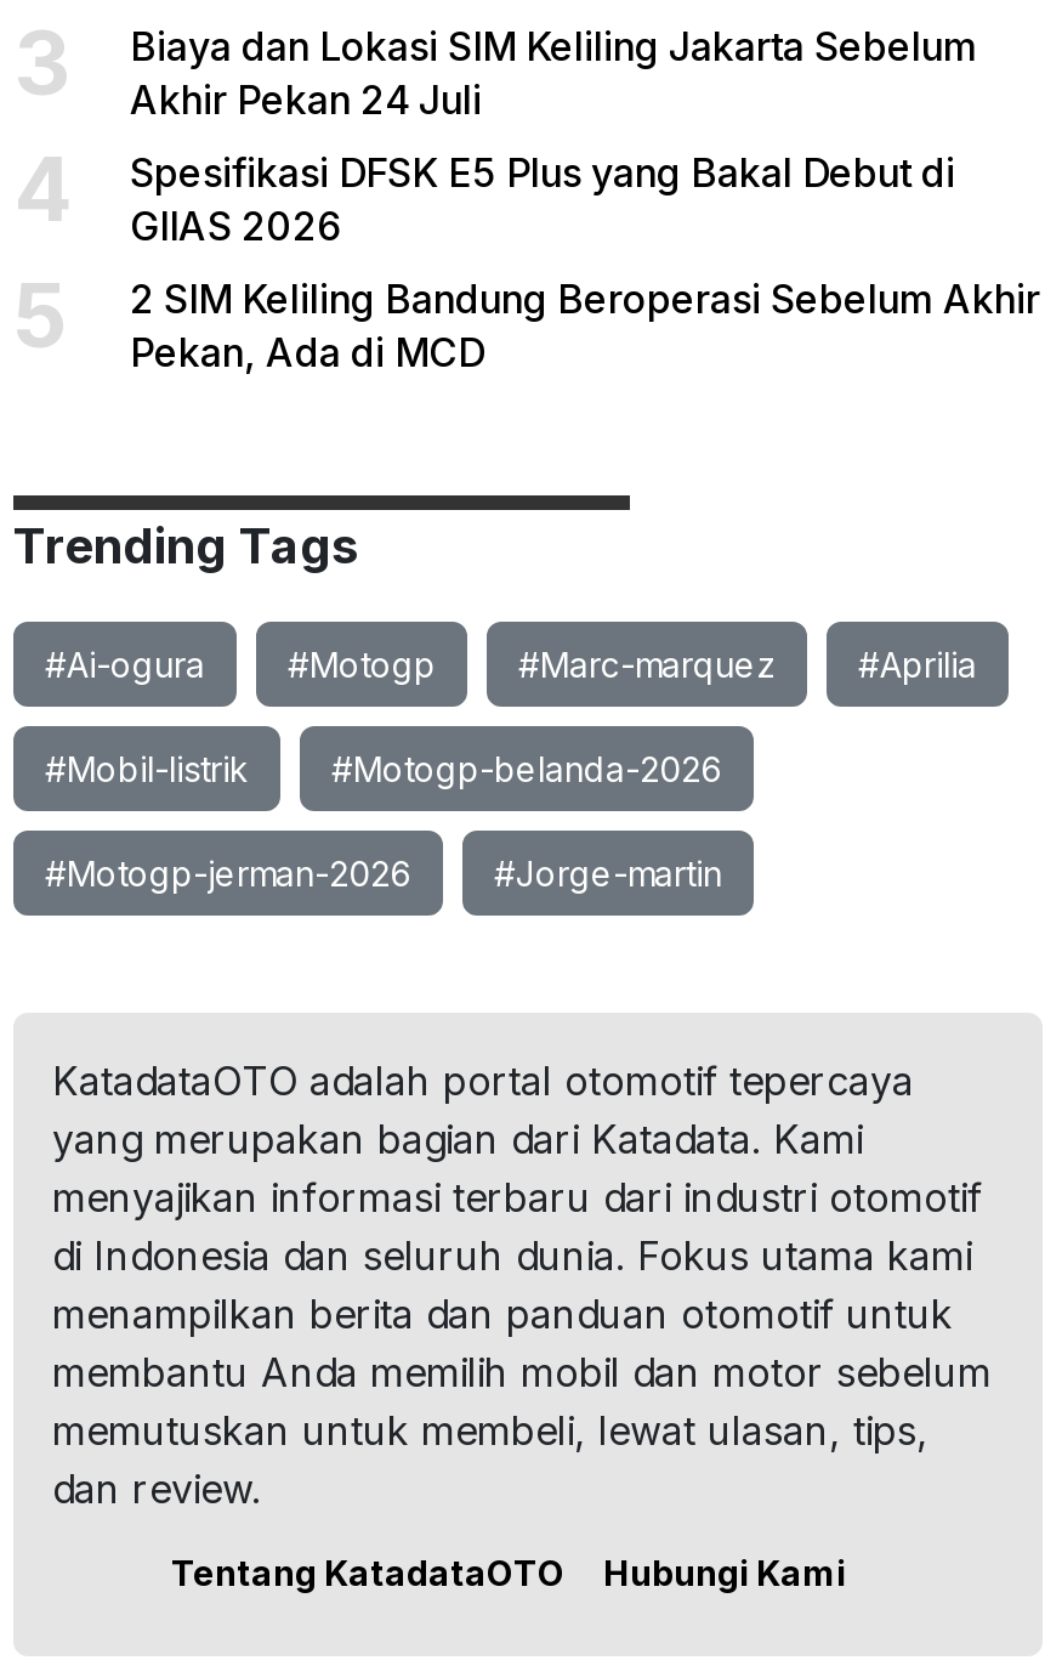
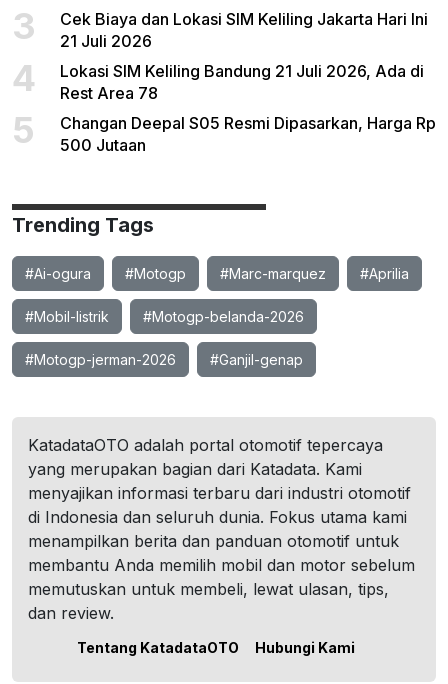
- Biaya dan Lokasi SIM Keliling Jakarta Sebelum
- Akhir Pekan 24 Juli
+ Cek Biaya dan Lokasi SIM Keliling Jakarta Hari Ini
+ 21 Juli 2026

- Spesifikasi DFSK E5 Plus yang Bakal Debut di
- GIIAS 2026
+ Lokasi SIM Keliling Bandung 21 Juli 2026, Ada di
+ Rest Area 78

- 2 SIM Keliling Bandung Beroperasi Sebelum Akhir
- Pekan, Ada di MCD
+ Changan Deepal S05 Resmi Dipasarkan, Harga Rp
+ 500 Jutaan

- #Jorge-martin
+ #Ganjil-genap
